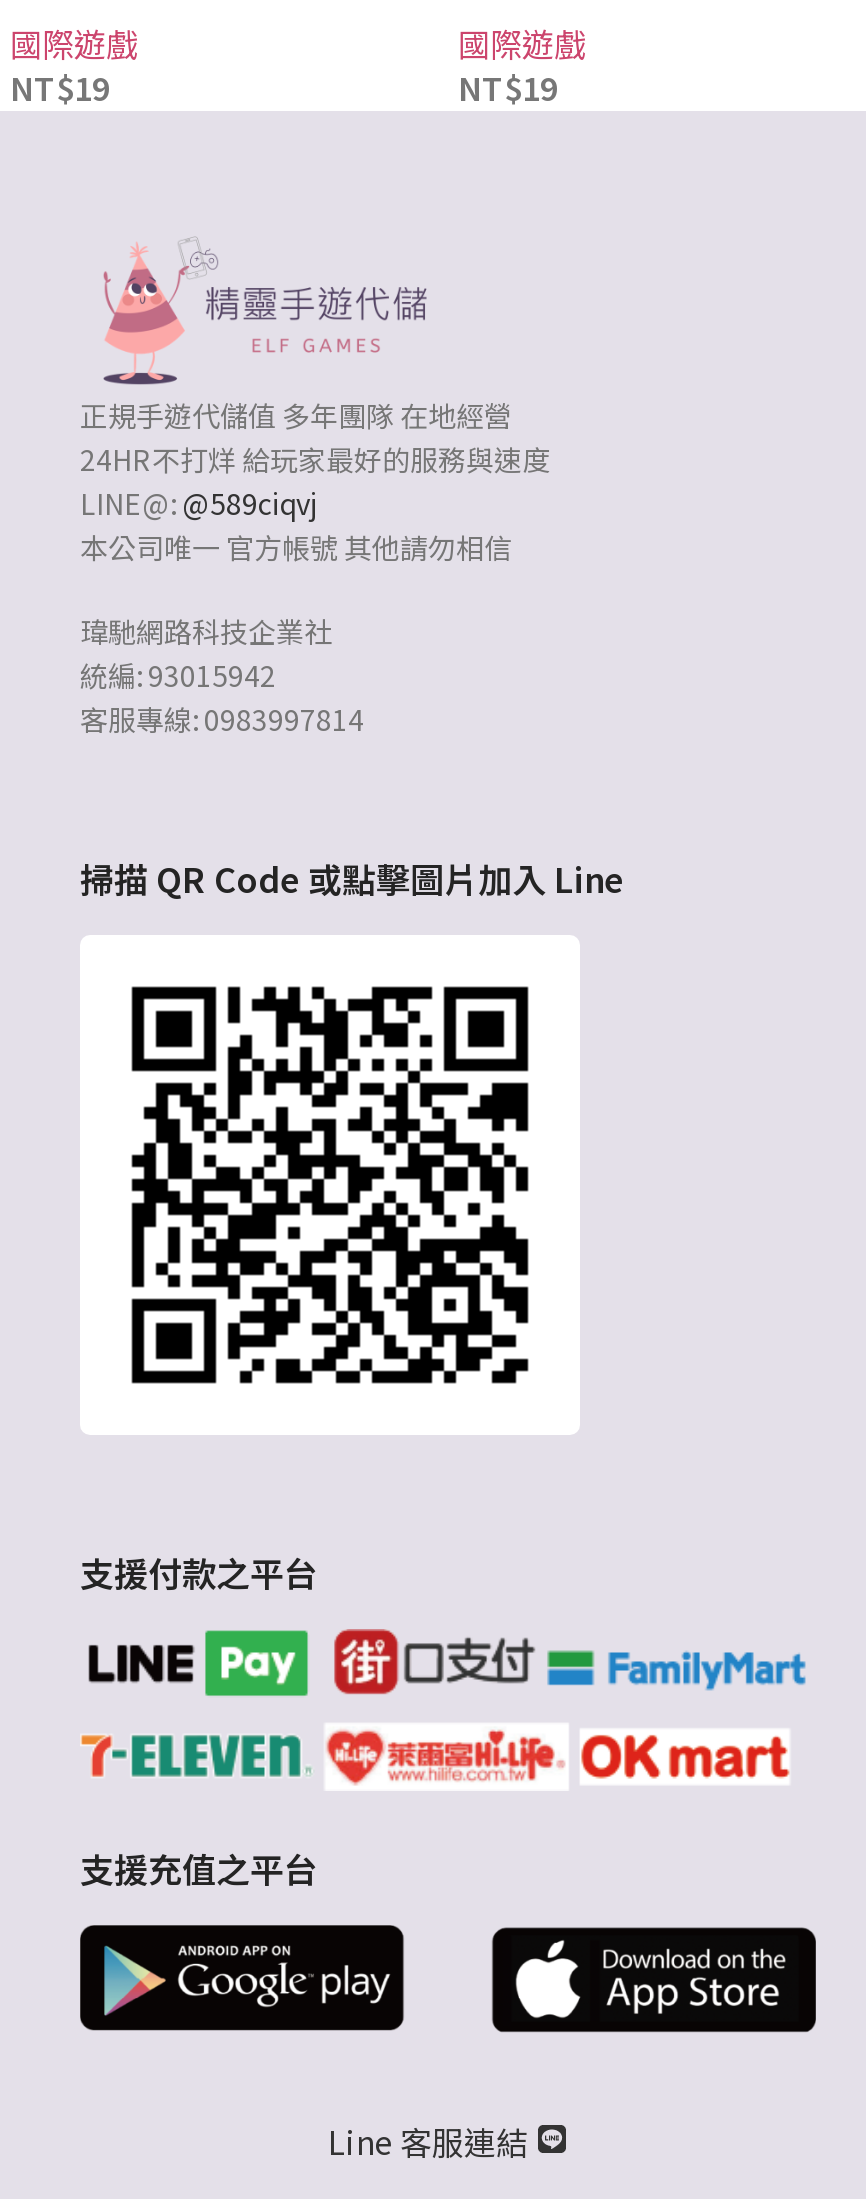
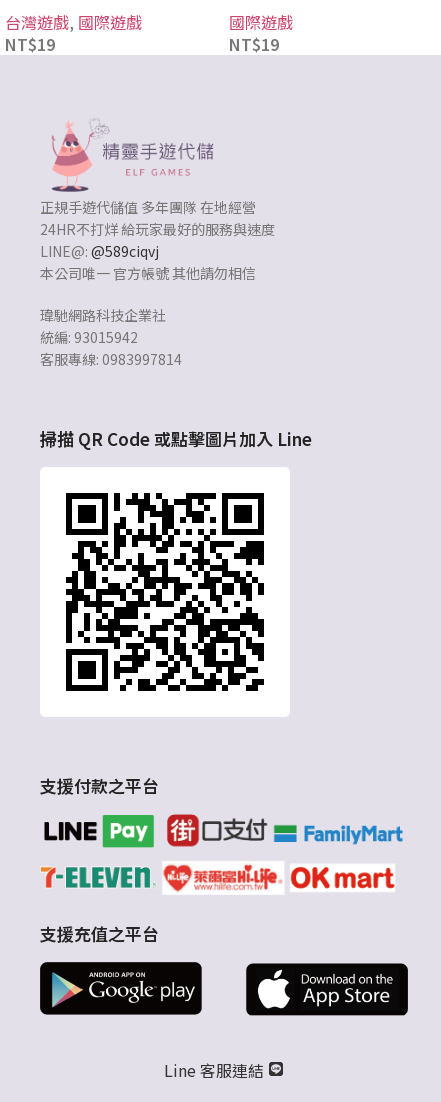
- 國際遊戲
+ 台灣遊戲, 國際遊戲
